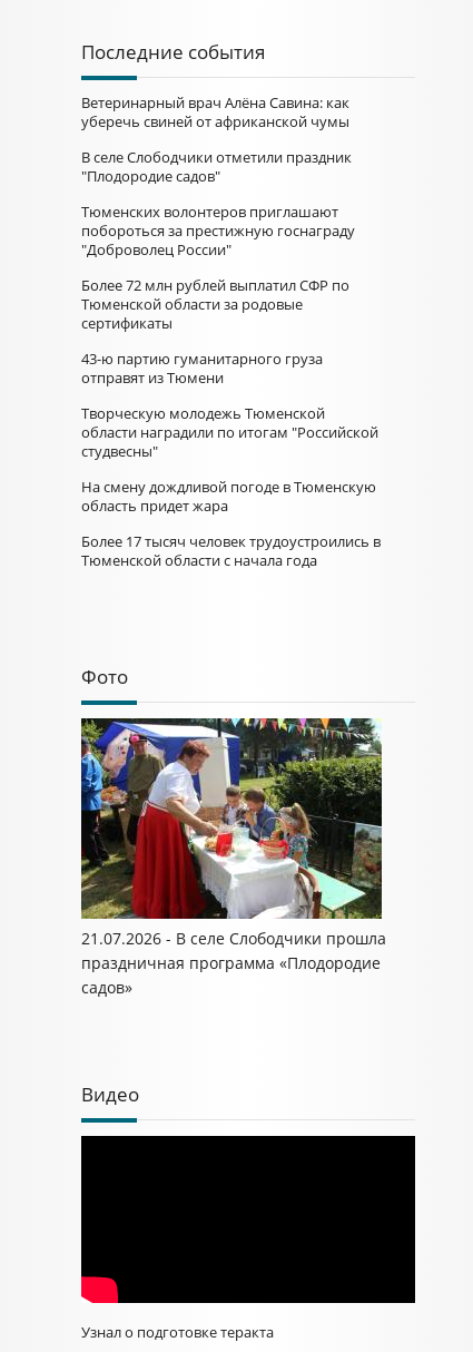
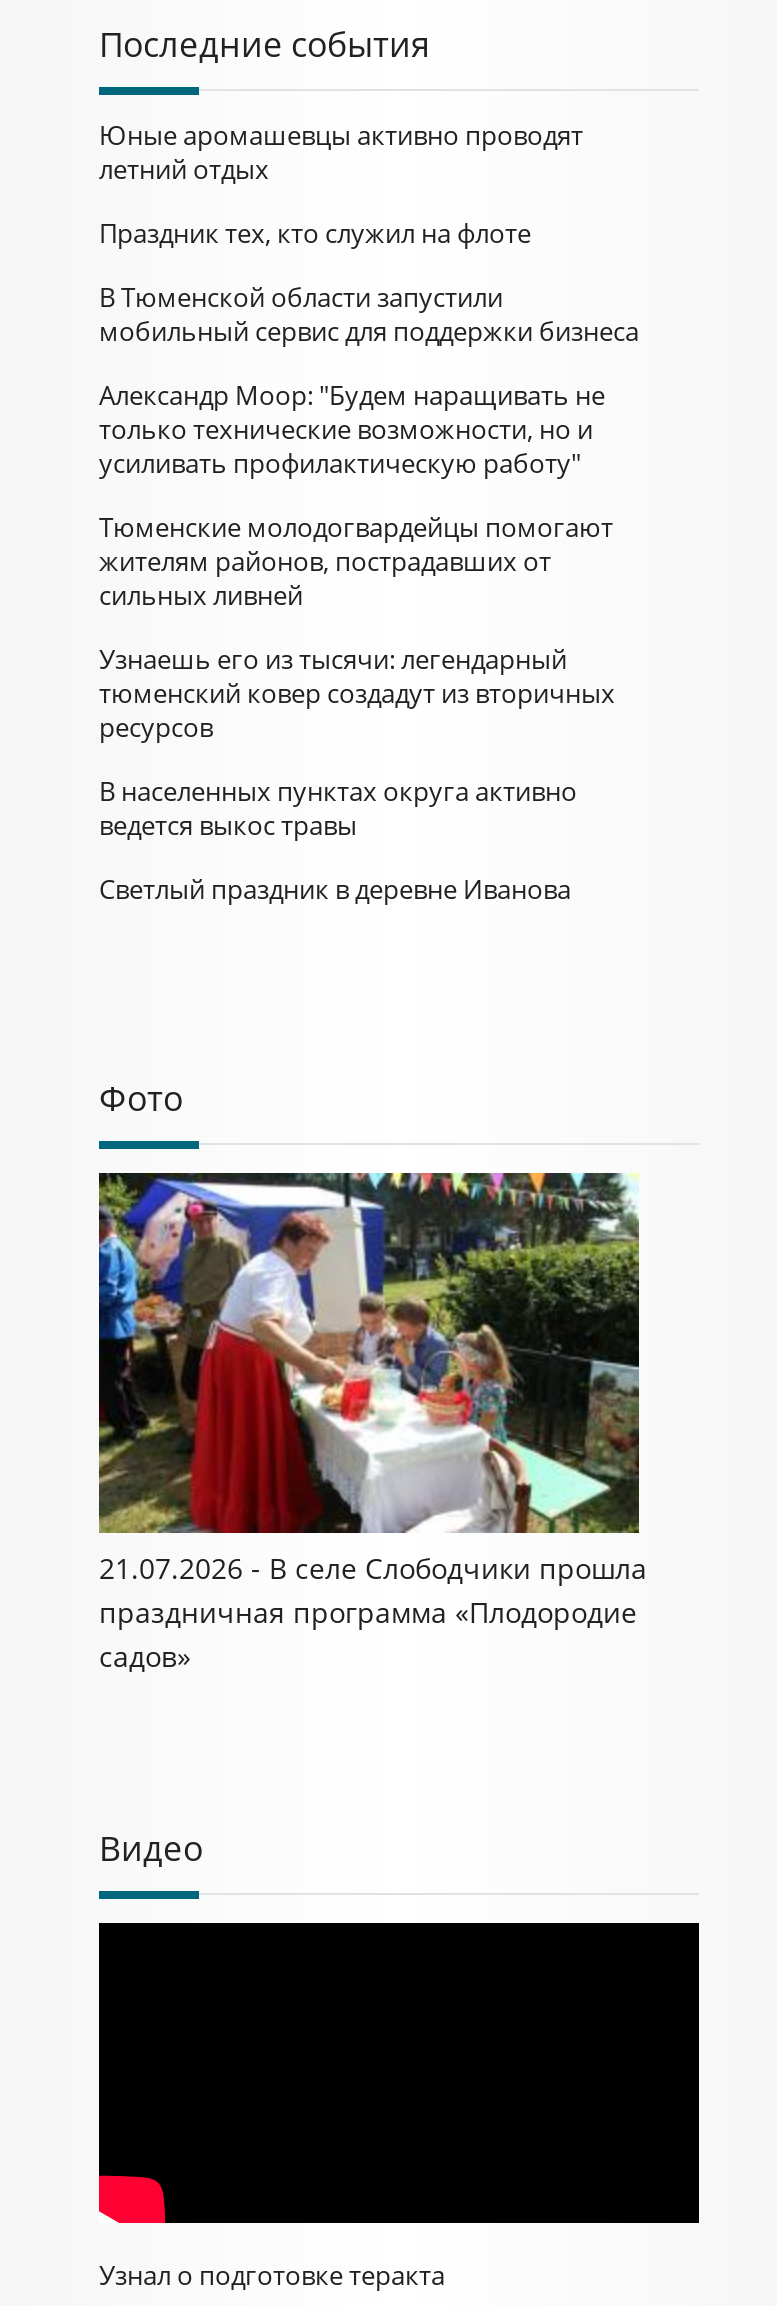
- Ветеринарный врач Алёна Савина: как
- уберечь свиней от африканской чумы
+ Юные аромашевцы активно проводят
+ летний отдых

- В селе Слободчики отметили праздник
- "Плодородие садов"
+ Праздник тех, кто служил на флоте

- Тюменских волонтеров приглашают
- побороться за престижную госнаграду
- "Доброволец России"
+ В Тюменской области запустили
+ мобильный сервис для поддержки бизнеса

- Более 72 млн рублей выплатил СФР по
- Тюменской области за родовые
- сертификаты
+ Александр Моор: "Будем наращивать не
+ только технические возможности, но и
+ усиливать профилактическую работу"

- 43-ю партию гуманитарного груза
- отправят из Тюмени
+ Тюменские молодогвардейцы помогают
+ жителям районов, пострадавших от
+ сильных ливней

- Творческую молодежь Тюменской
- области наградили по итогам "Российской
- студвесны"
+ Узнаешь его из тысячи: легендарный
+ тюменский ковер создадут из вторичных
+ ресурсов

- На смену дождливой погоде в Тюменскую
- область придет жара
+ В населенных пунктах округа активно
+ ведется выкос травы

- Более 17 тысяч человек трудоустроились в
- Тюменской области с начала года
+ Светлый праздник в деревне Иванова
